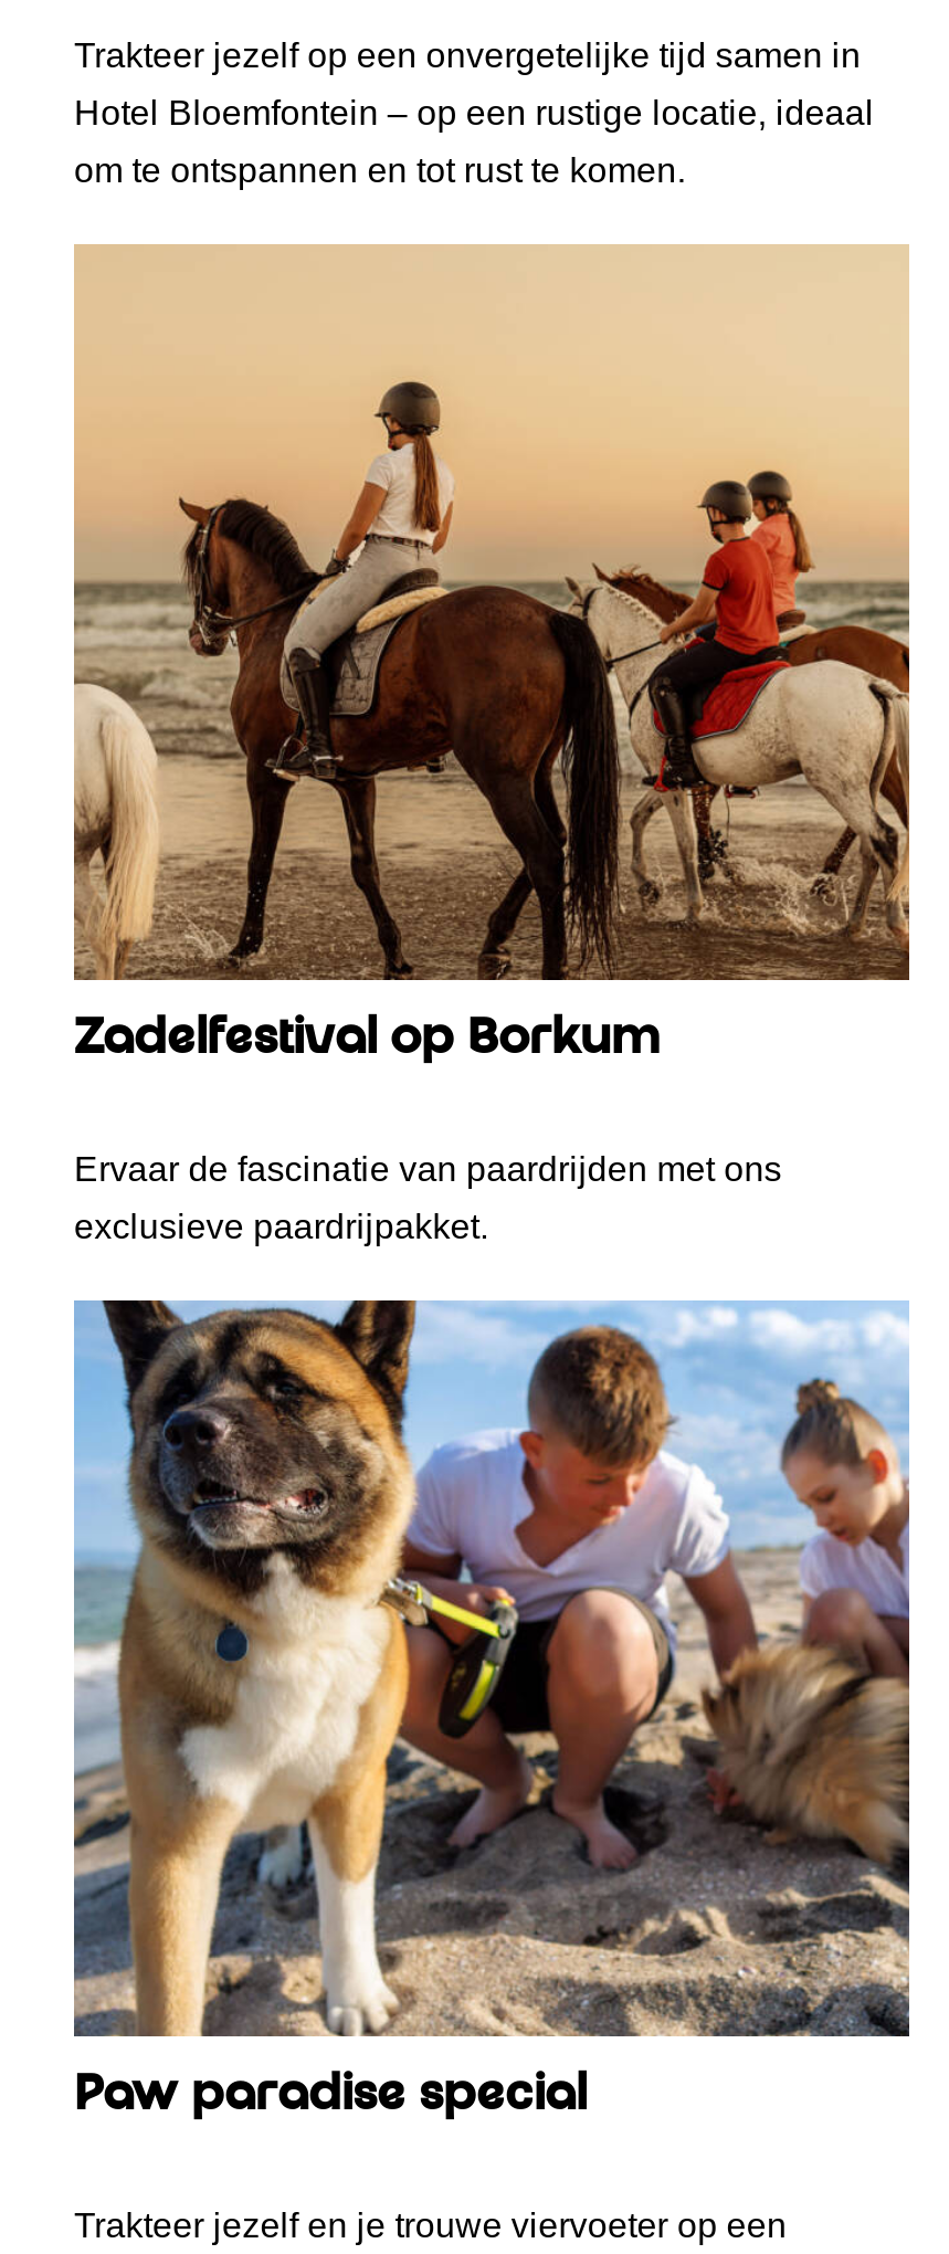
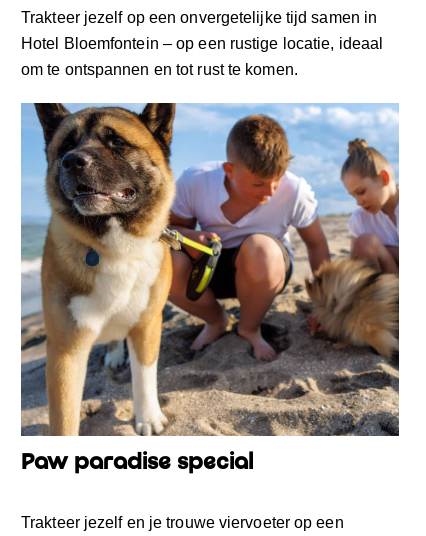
- [image]
- Zadelfestival op Borkum
- Ervaar de fascinatie van paardrijden met ons
- exclusieve paardrijpakket.
